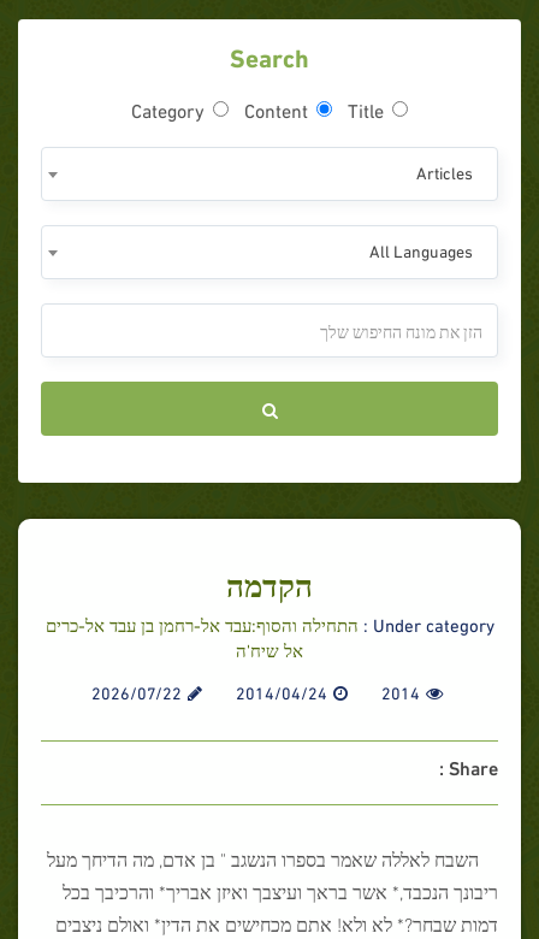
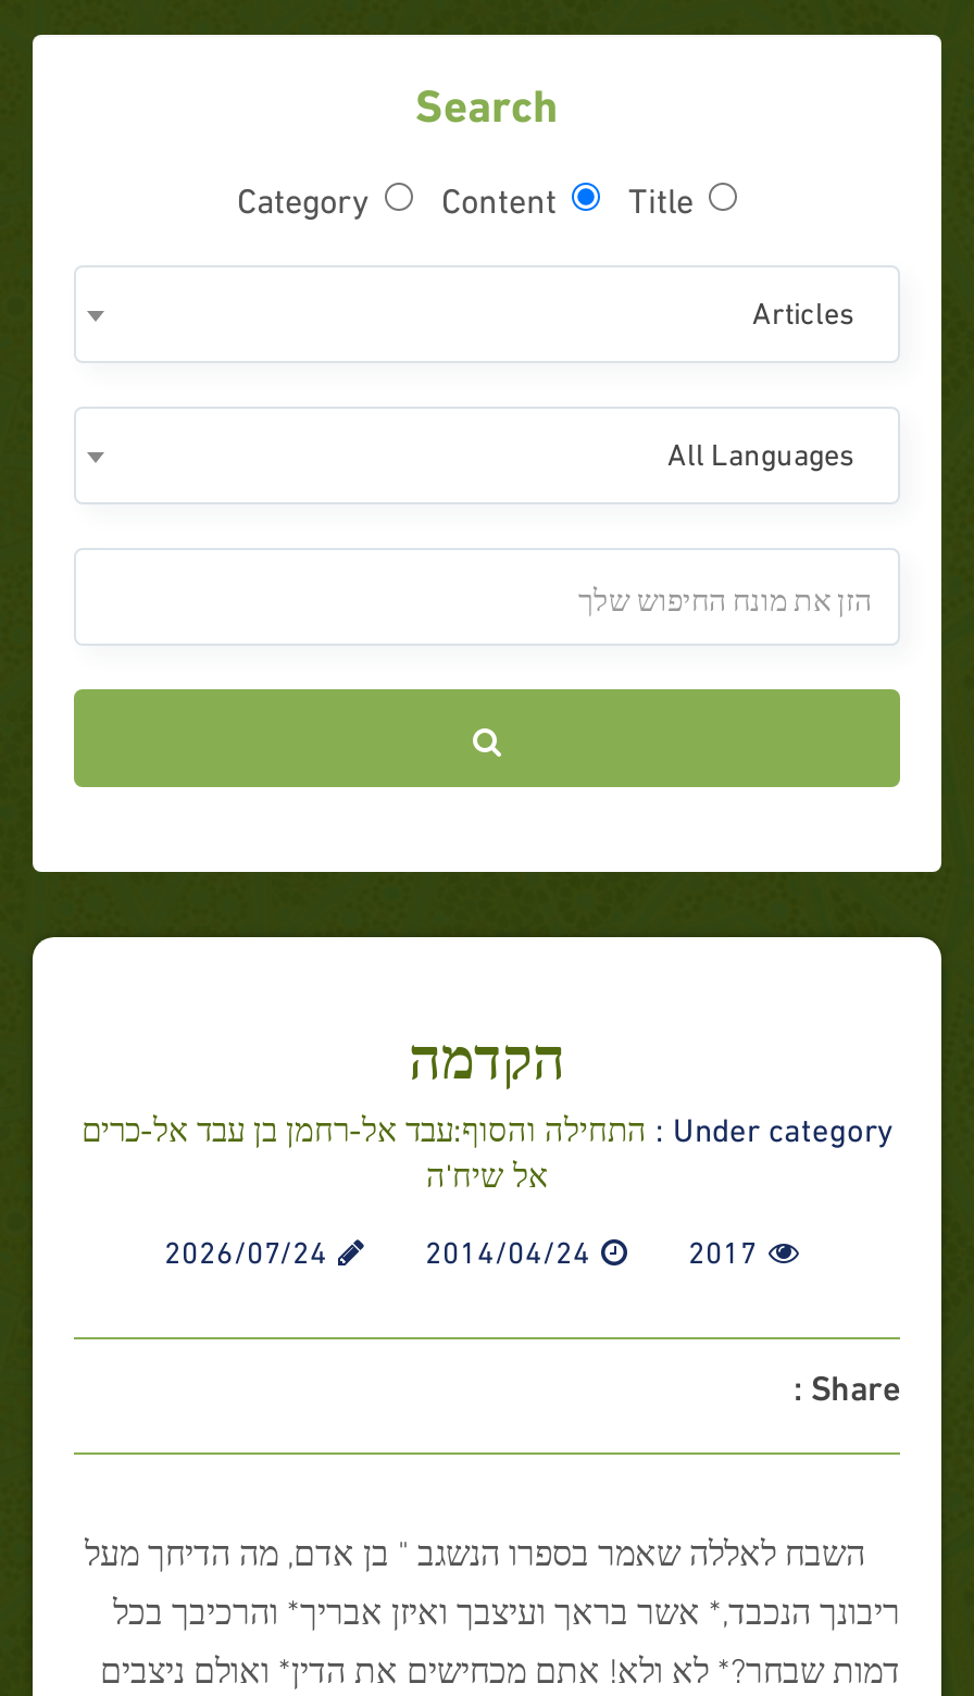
- 2026/07/22
+ 2026/07/24

- 2014
+ 2017
